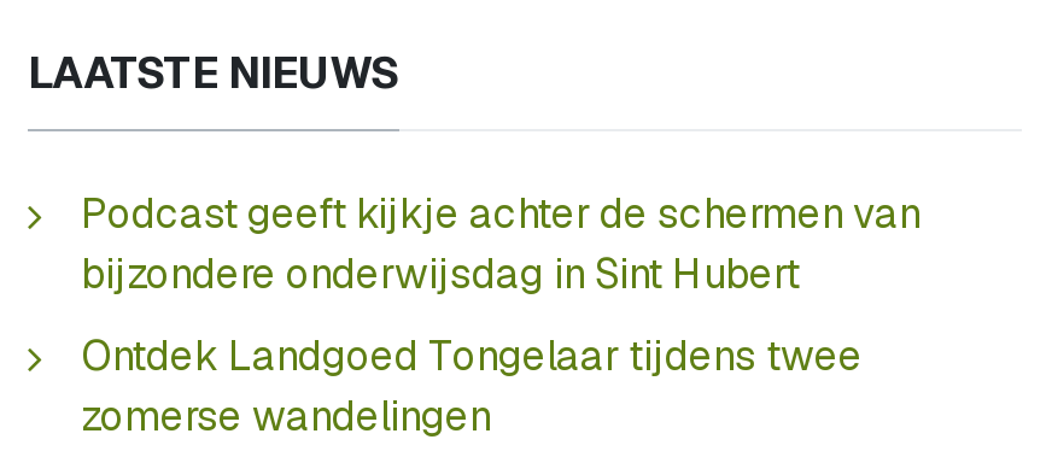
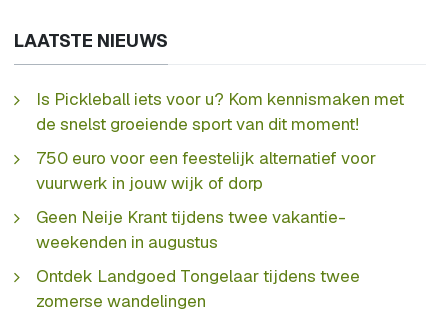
- Podcast geeft kijkje achter de schermen van
- bijzondere onderwijsdag in Sint Hubert
+ Is Pickleball iets voor u? Kom kennismaken met
+ de snelst groeiende sport van dit moment!
+ 750 euro voor een feestelijk alternatief voor
+ vuurwerk in jouw wijk of dorp
+ Geen Neije Krant tijdens twee vakantie-
+ weekenden in augustus
